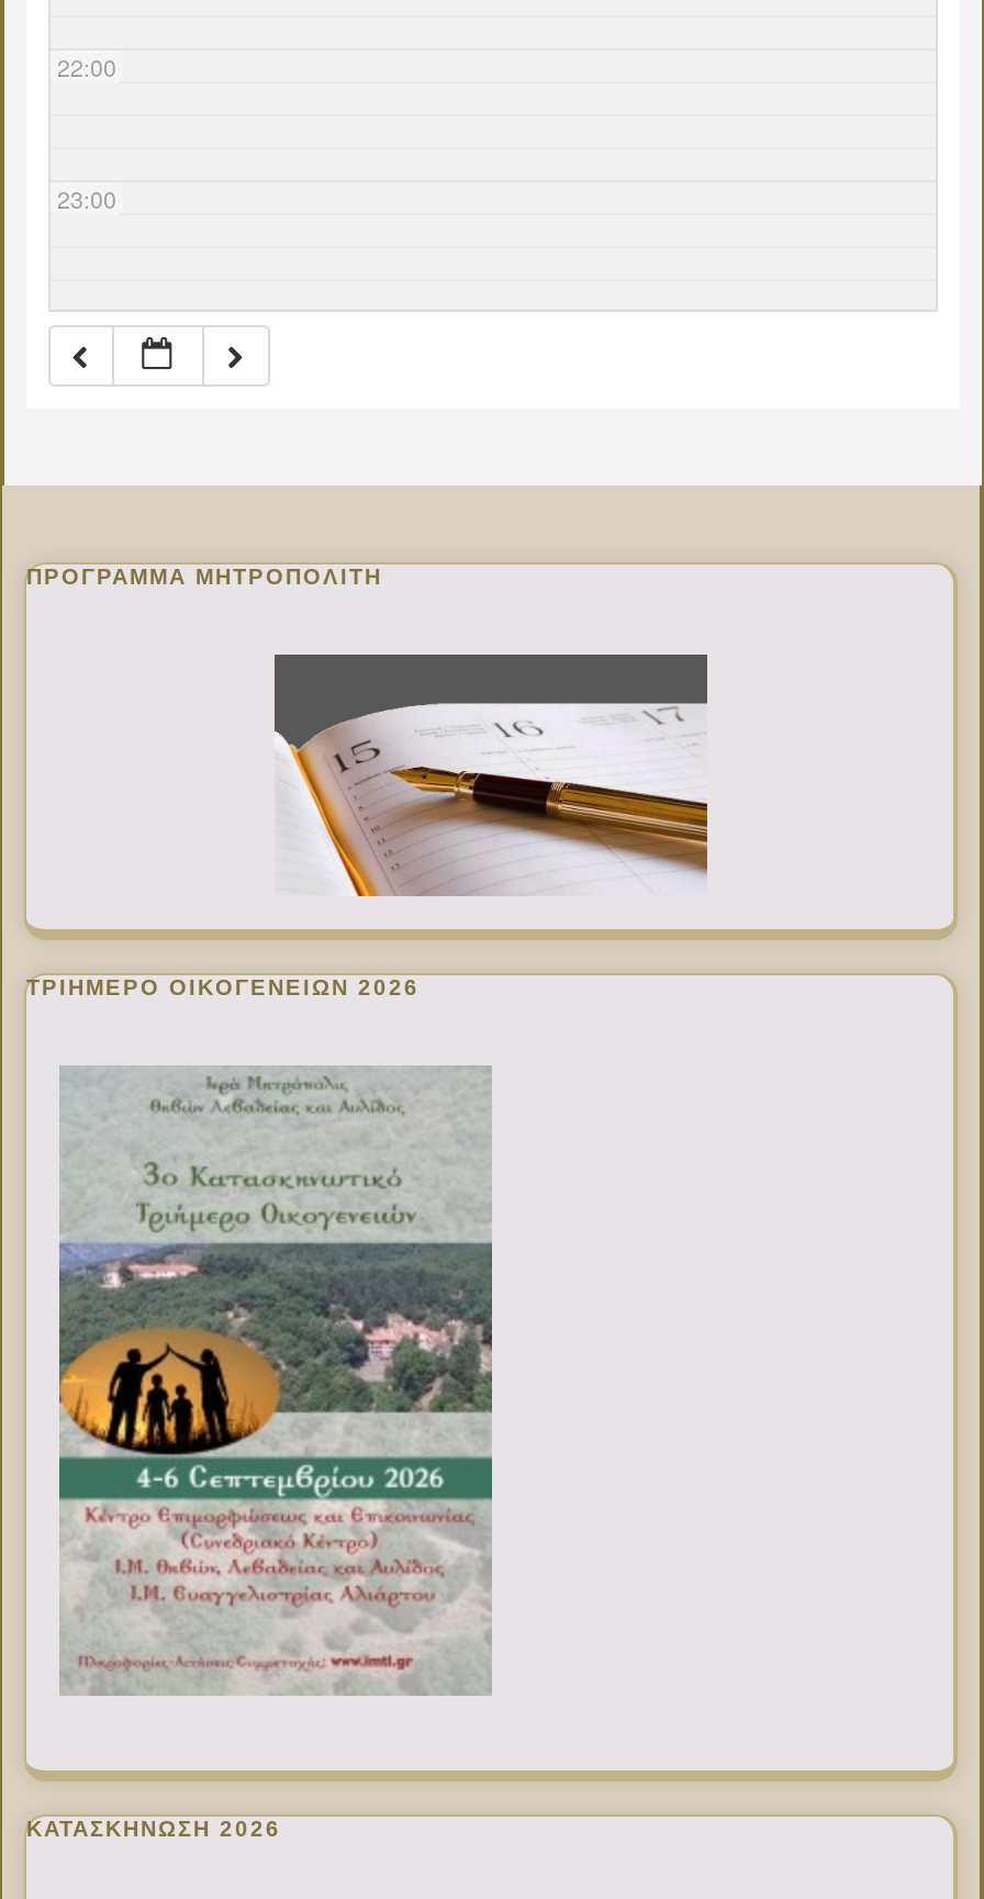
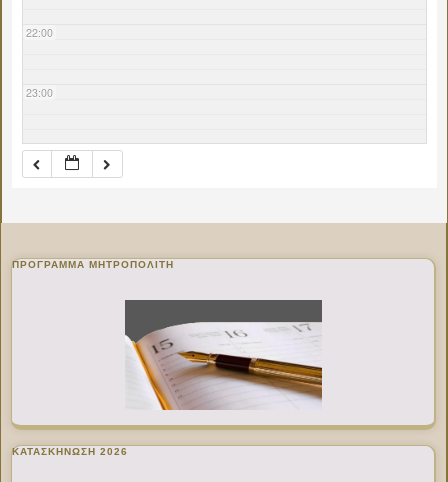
- ΤΡΙΗΜΕΡΟ ΟΙΚΟΓΕΝΕΙΩΝ 2026

- [image]
